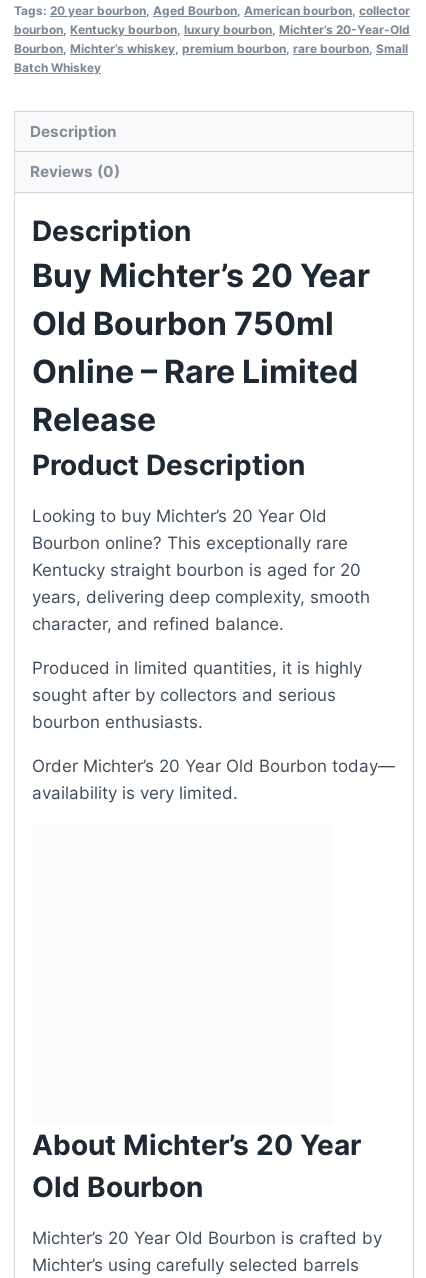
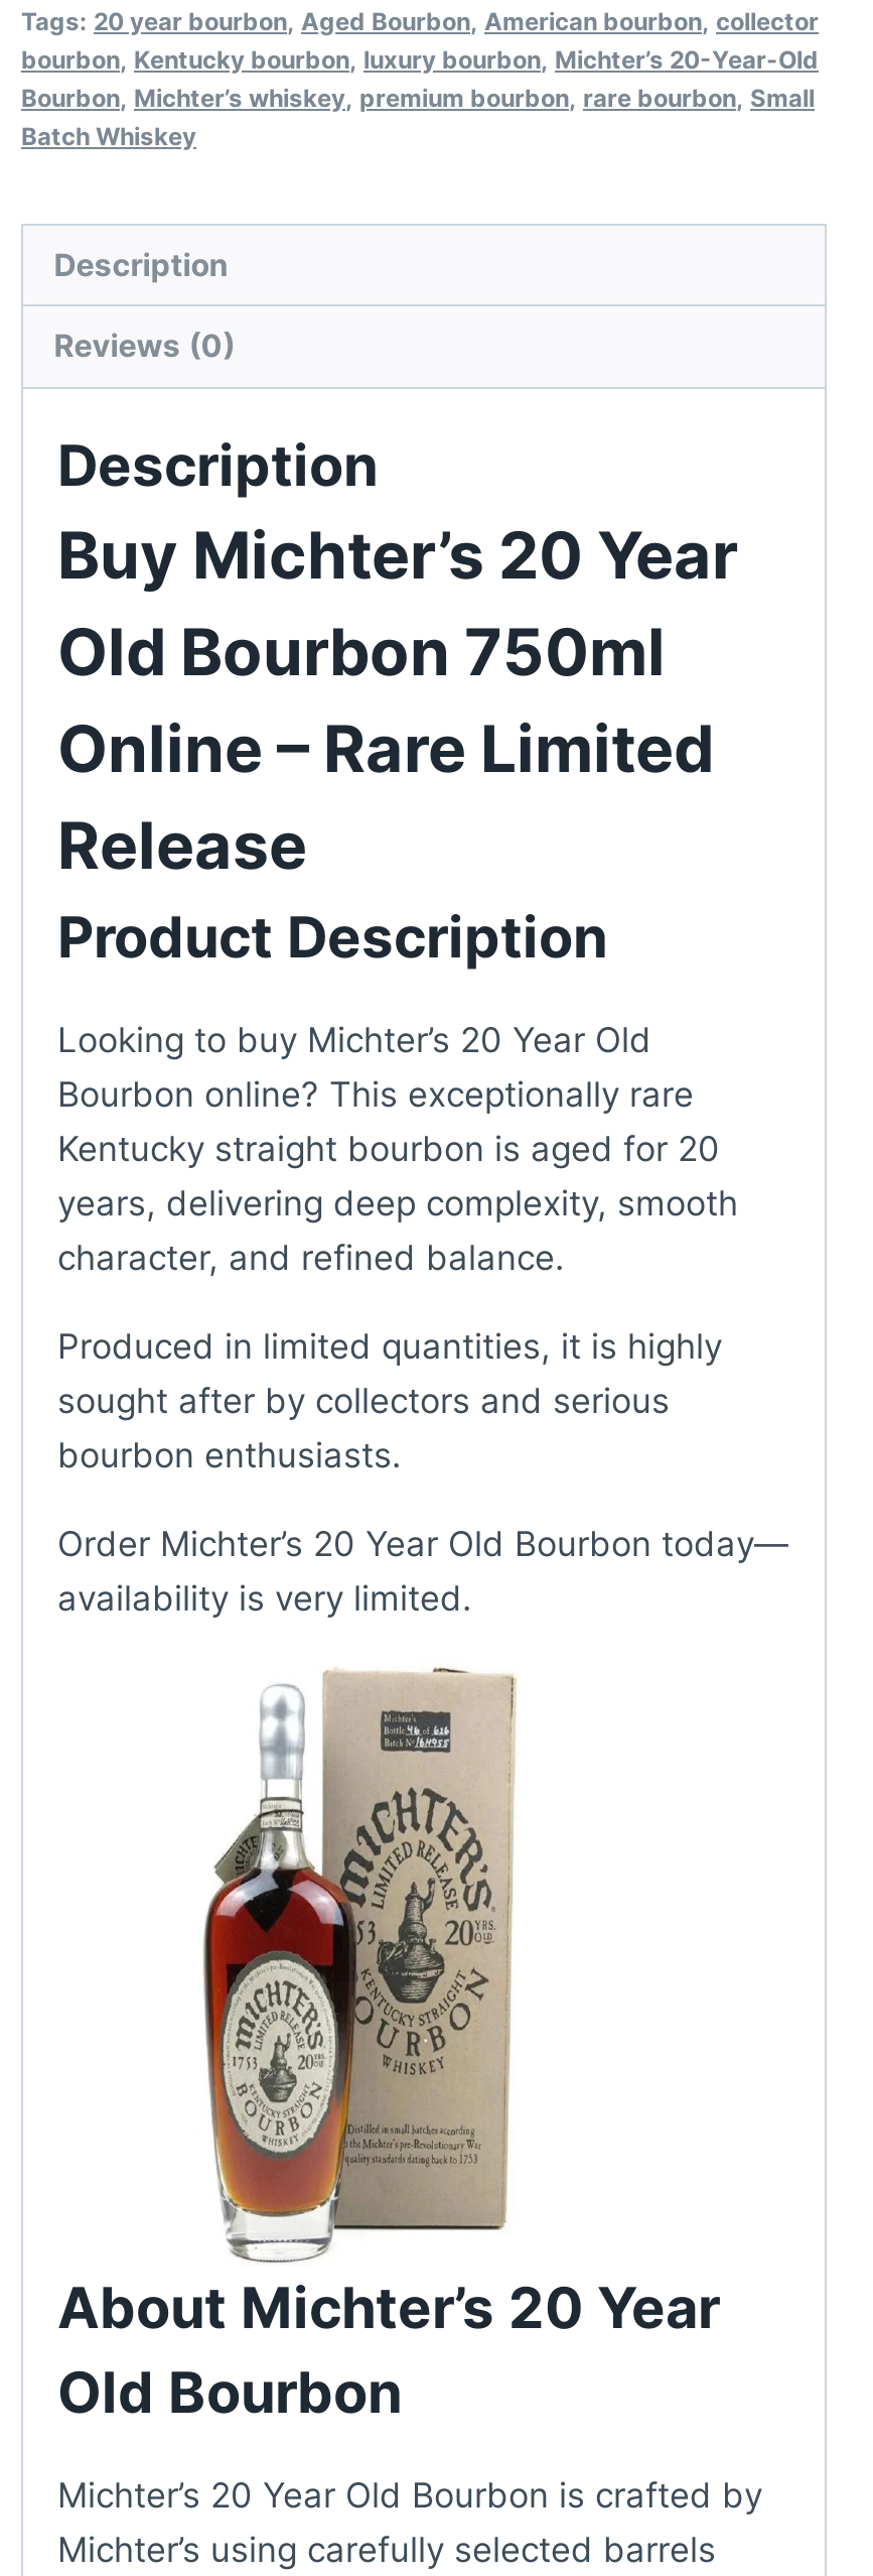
+ [image]
